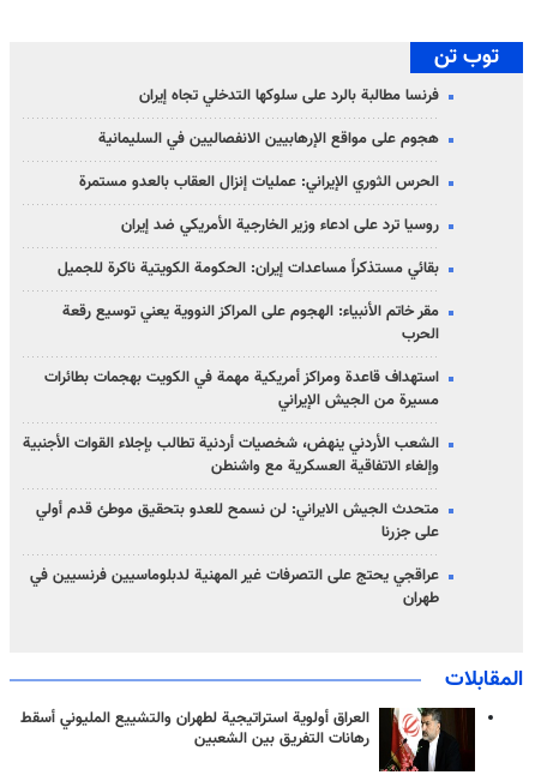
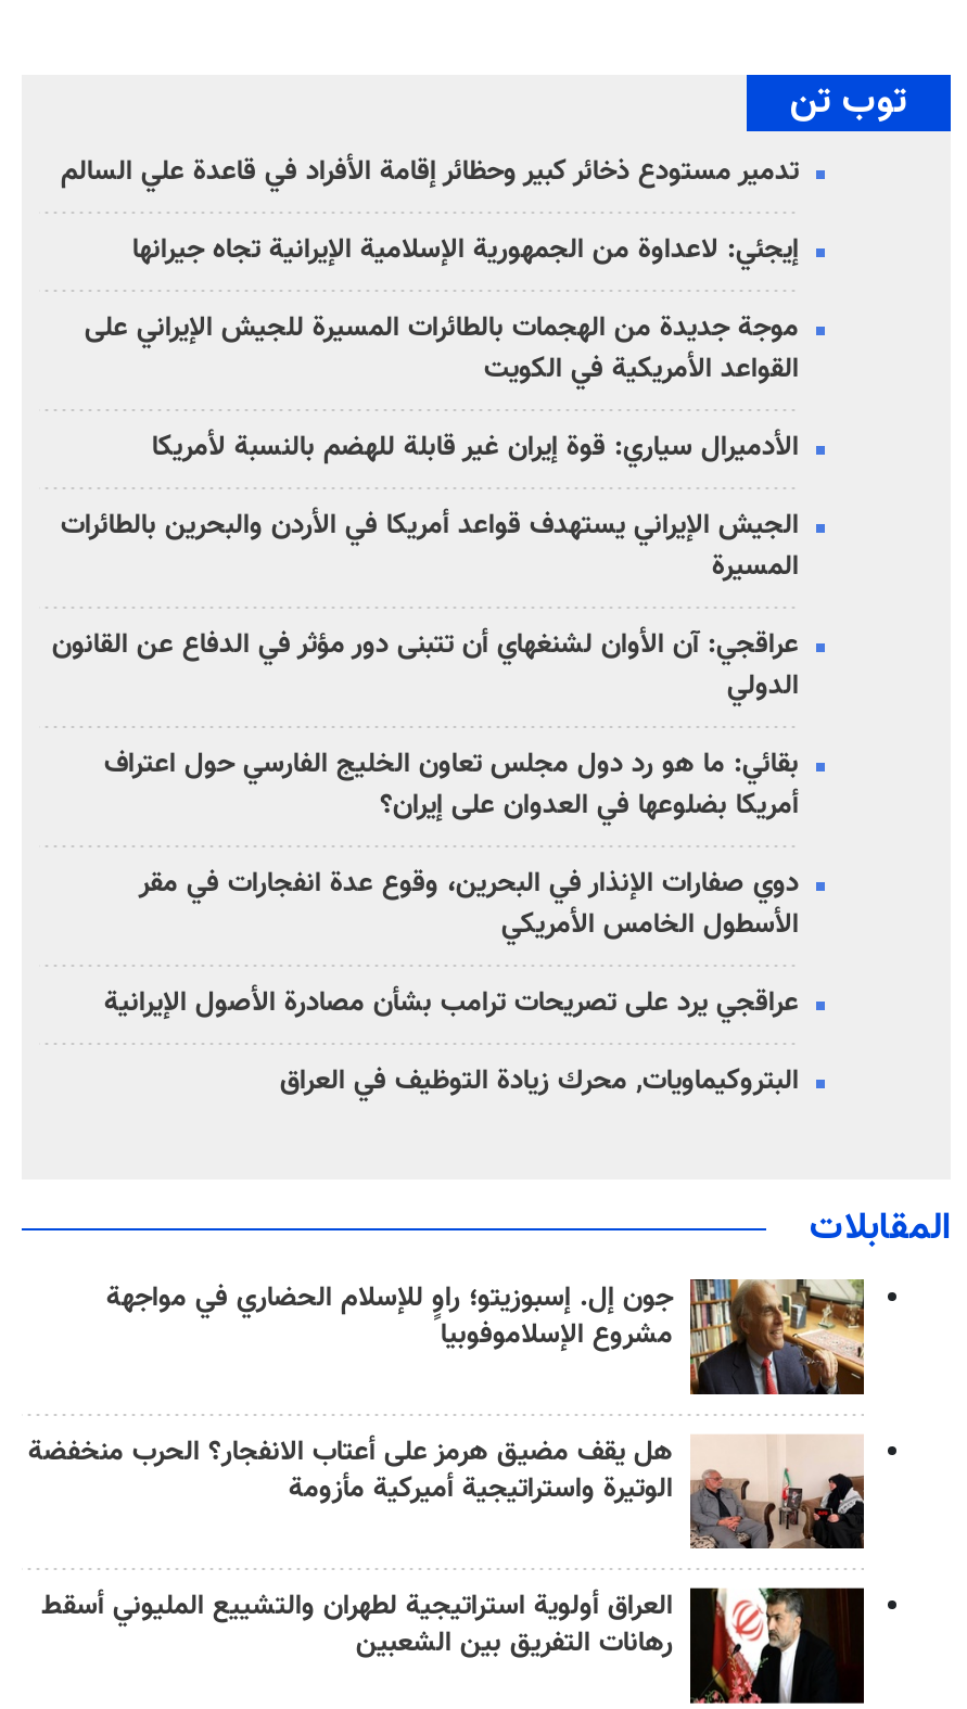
- فرنسا مطالبة بالرد على سلوكها التدخلي تجاه إيران
+ تدمير مستودع ذخائر كبير وحظائر إقامة الأفراد في قاعدة علي السالم

- هجوم على مواقع الإرهابيين الانفصاليين في السليمانية
+ إيجئي: لاعداوة من الجمهورية الإسلامية الإيرانية تجاه جيرانها

- الحرس الثوري الإيراني: عمليات إنزال العقاب بالعدو مستمرة
+ موجة جديدة من الهجمات بالطائرات المسيرة للجيش الإيراني على
+ القواعد الأمريكية في الكويت

- روسيا ترد على ادعاء وزير الخارجية الأمريكي ضد إيران
+ الأدميرال سياري: قوة إيران غير قابلة للهضم بالنسبة لأمريكا

- بقائي مستذكراً مساعدات إيران: الحكومة الكويتية ناكرة للجميل
+ الجيش الإيراني يستهدف قواعد أمريكا في الأردن والبحرين بالطائرات
+ المسيرة

- مقر خاتم الأنبياء: الهجوم على المراكز النووية يعني توسيع رقعة
- الحرب
+ عراقجي: آن الأوان لشنغهاي أن تتبنى دور مؤثر في الدفاع عن القانون
+ الدولي

- استهداف قاعدة ومراكز أمريكية مهمة في الكويت بهجمات بطائرات
- مسيرة من الجيش الإيراني
+ بقائي: ما هو رد دول مجلس تعاون الخليج الفارسي حول اعتراف
+ أمريكا بضلوعها في العدوان على إيران؟

- الشعب الأردني ینهض، شخصيات أردنية تطالب بإجلاء القوات الأجنبية
- وإلغاء الاتفاقية العسكرية مع واشنطن
+ دوي صفارات الإنذار في البحرين، وقوع عدة انفجارات في مقر
+ الأسطول الخامس الأمريكي

- متحدث الجيش الايراني: لن نسمح للعدو بتحقيق موطئ قدم أولي
- على جزرنا
+ عراقجي يرد على تصريحات ترامب بشأن مصادرة الأصول الإيرانية

- عراقجي يحتج على التصرفات غير المهنية لدبلوماسيين فرنسيين في
- طهران
+ البتروكيماويات, محرك زيادة التوظيف في العراق

+ [image]
+ جون إل. إسبوزيتو؛ راوٍ للإسلام الحضاري في مواجهة
+ مشروع الإسلاموفوبيا
+ هل يقف مضيق هرمز على أعتاب الانفجار؟ الحرب منخفضة
+ الوتيرة واستراتيجية أميركية مأزومة

+ [image]
